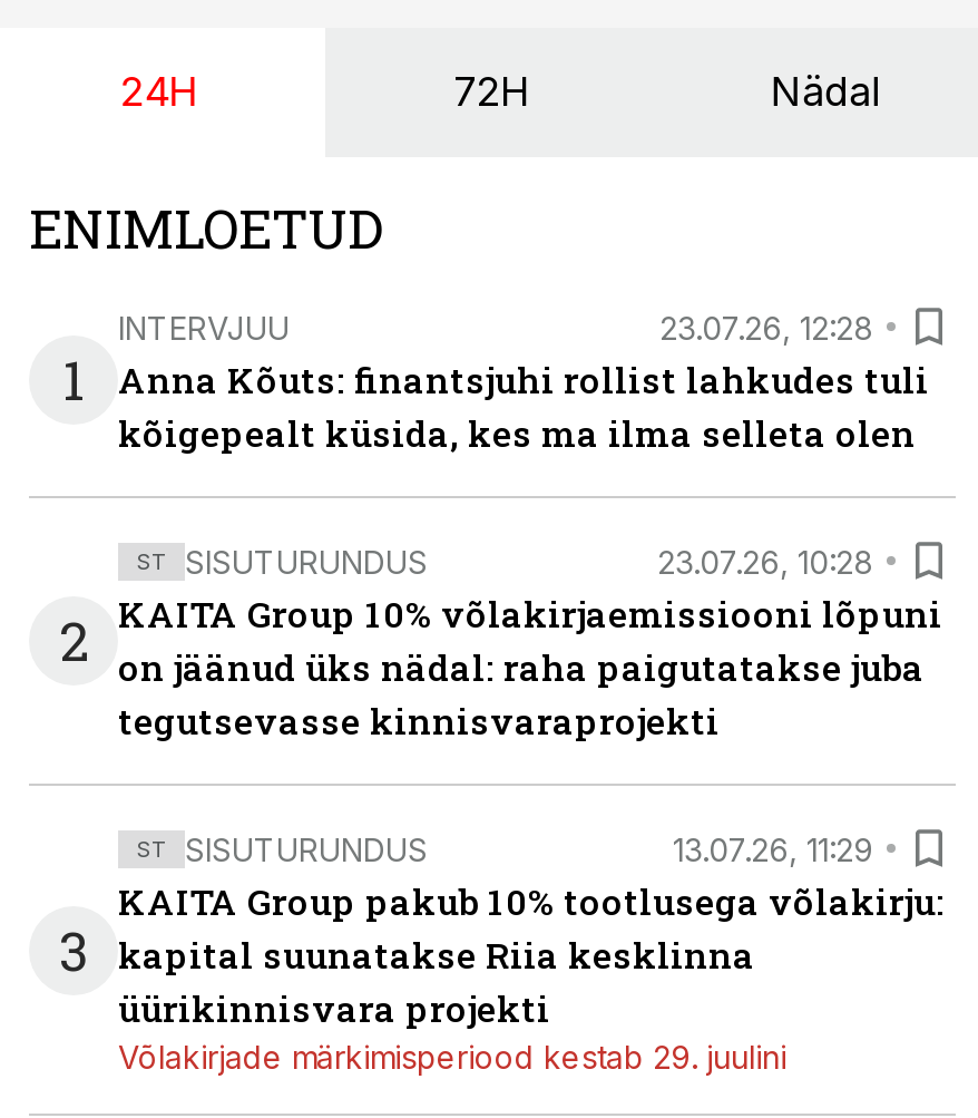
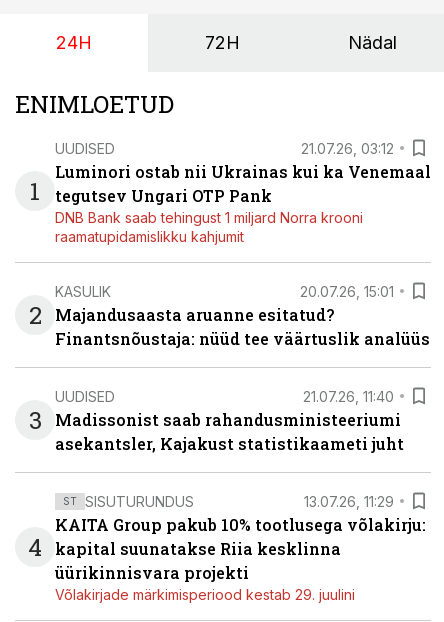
- INTERVJUU
- 23.07.26, 12:28
- Anna Kõuts: finantsjuhi rollist lahkudes tuli
- kõigepealt küsida, kes ma ilma selleta olen
+ UUDISED
+ 21.07.26, 03:12
+ Luminori ostab nii Ukrainas kui ka Venemaal
+ tegutsev Ungari OTP Pank
+ DNB Bank saab tehingust 1 miljard Norra krooni
+ raamatupidamislikku kahjumit

- ST
- SISUTURUNDUS
- 23.07.26, 10:28
- KAITA Group 10% võlakirjaemissiooni lõpuni
- on jäänud üks nädal: raha paigutatakse juba
- tegutsevasse kinnisvaraprojekti
+ KASULIK
+ 20.07.26, 15:01
+ Majandusaasta aruanne esitatud?
+ Finantsnõustaja: nüüd tee väärtuslik analüüs

+ UUDISED
+ 21.07.26, 11:40
+ Madissonist saab rahandusministeeriumi
+ asekantsler, Kajakust statistikaameti juht
+ 4
